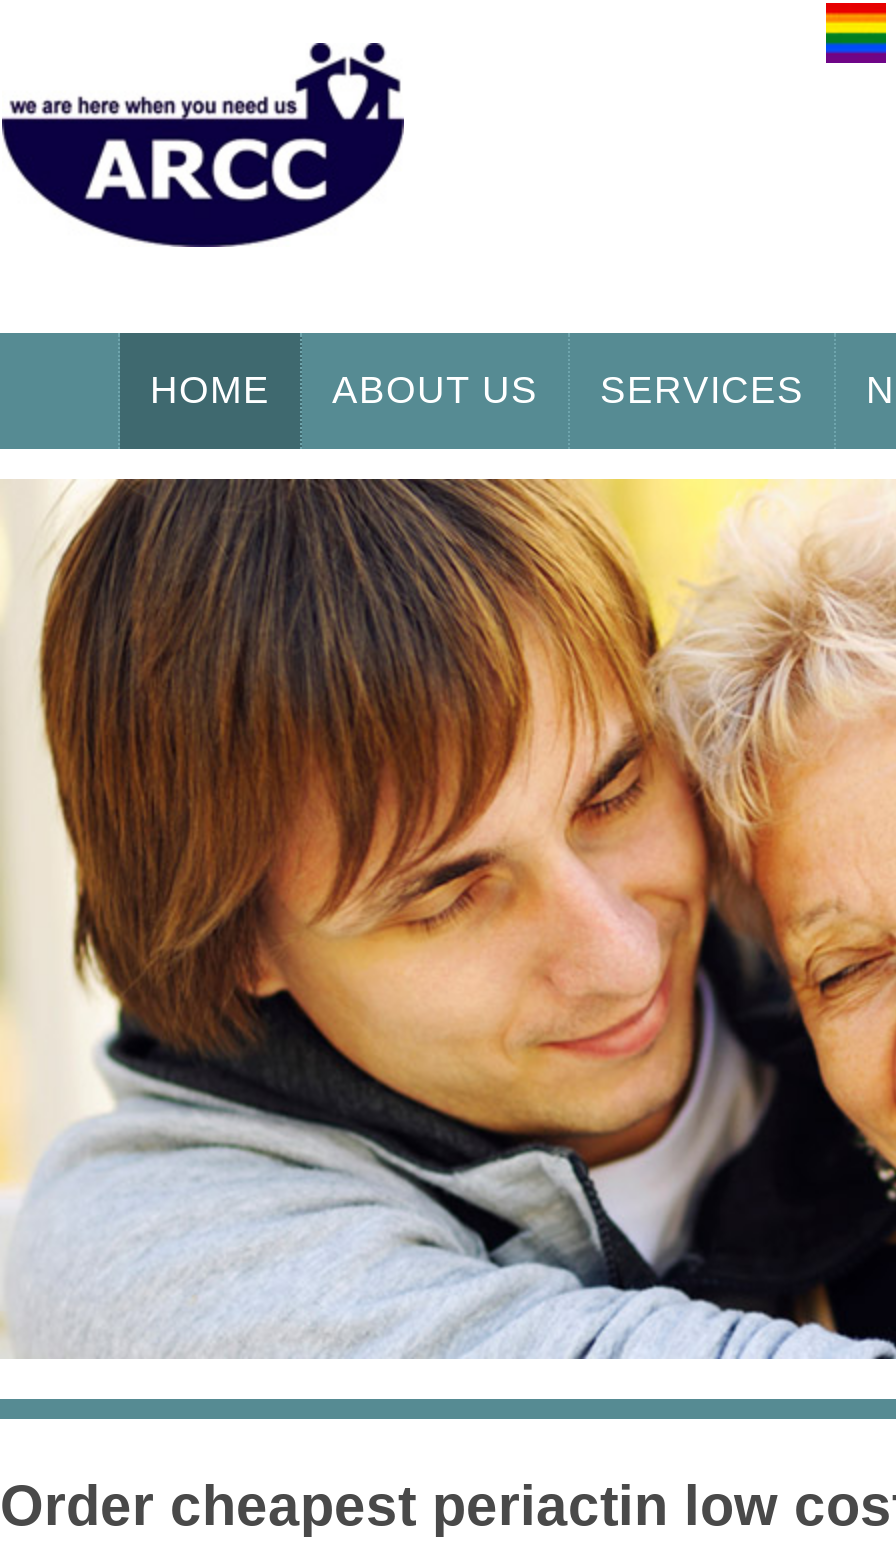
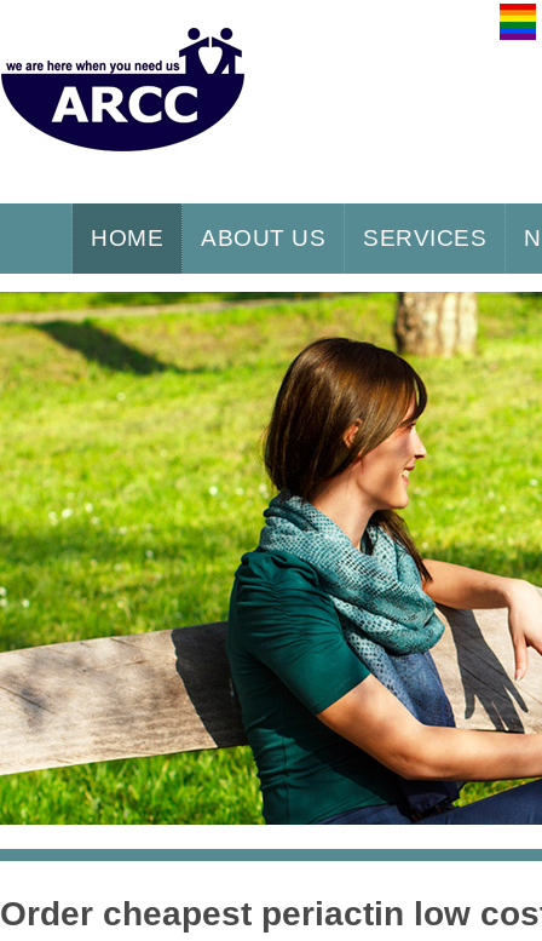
- [image]
+ [image]
